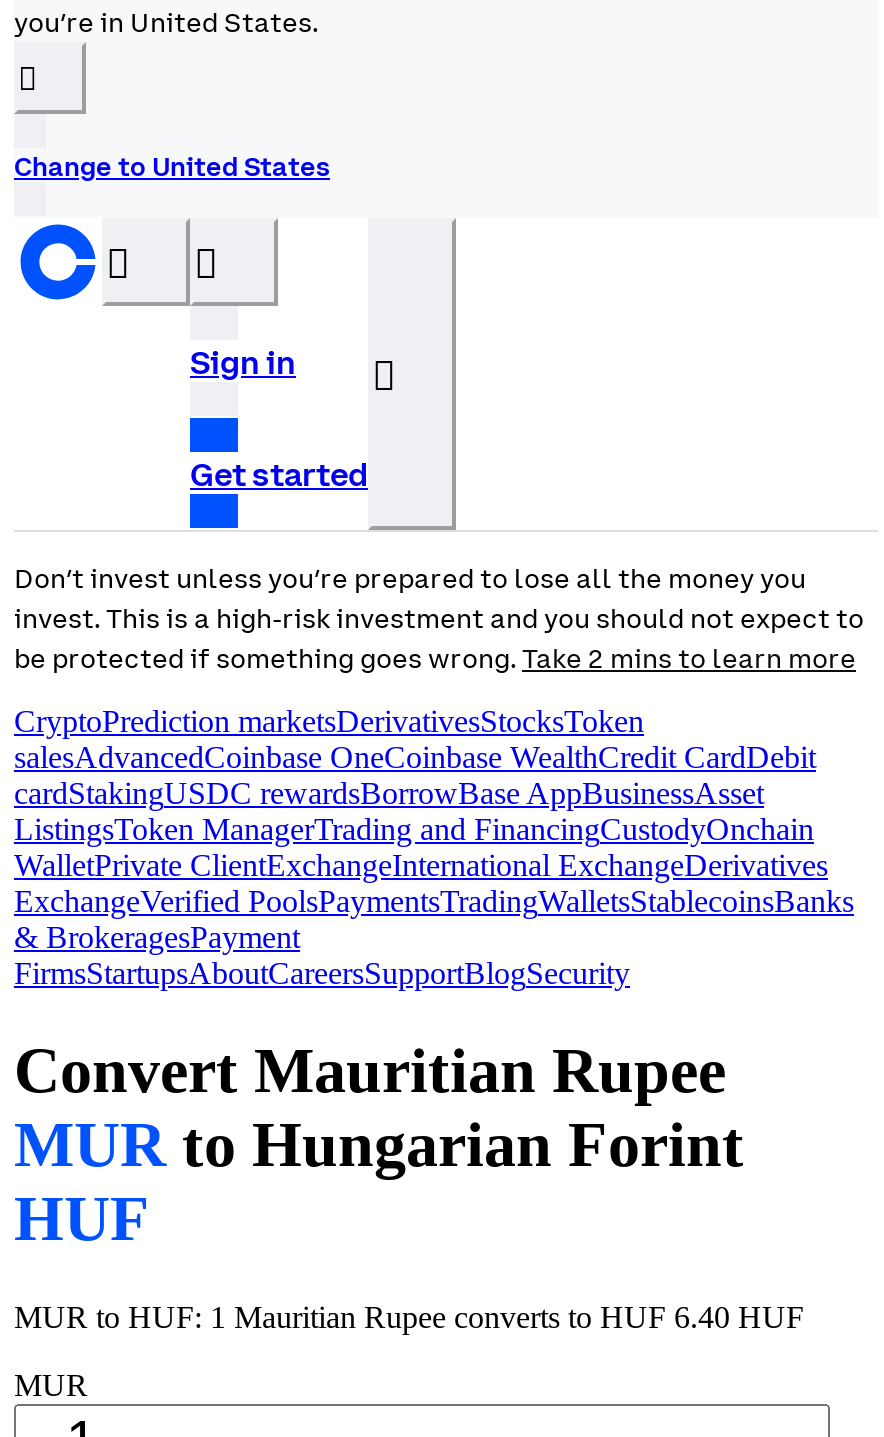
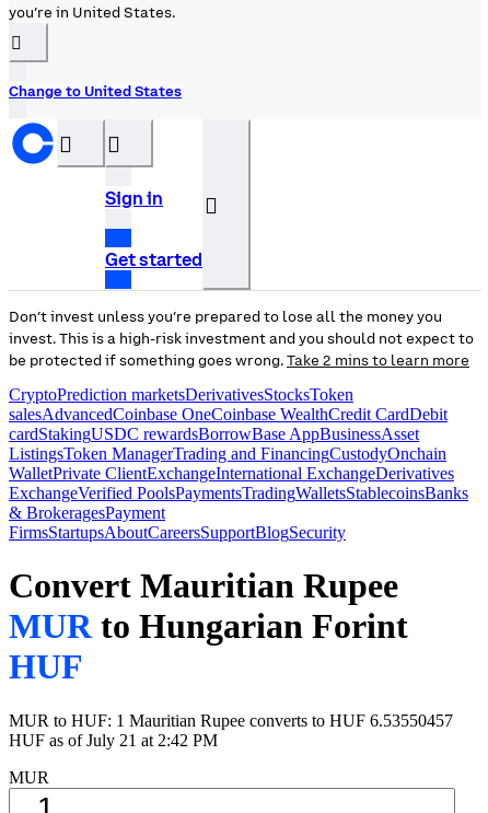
- MUR to HUF: 1 Mauritian Rupee converts to HUF 6.40 HUF
+ MUR to HUF: 1 Mauritian Rupee converts to HUF 6.53550457
+ HUF as of July 21 at 2:42 PM
